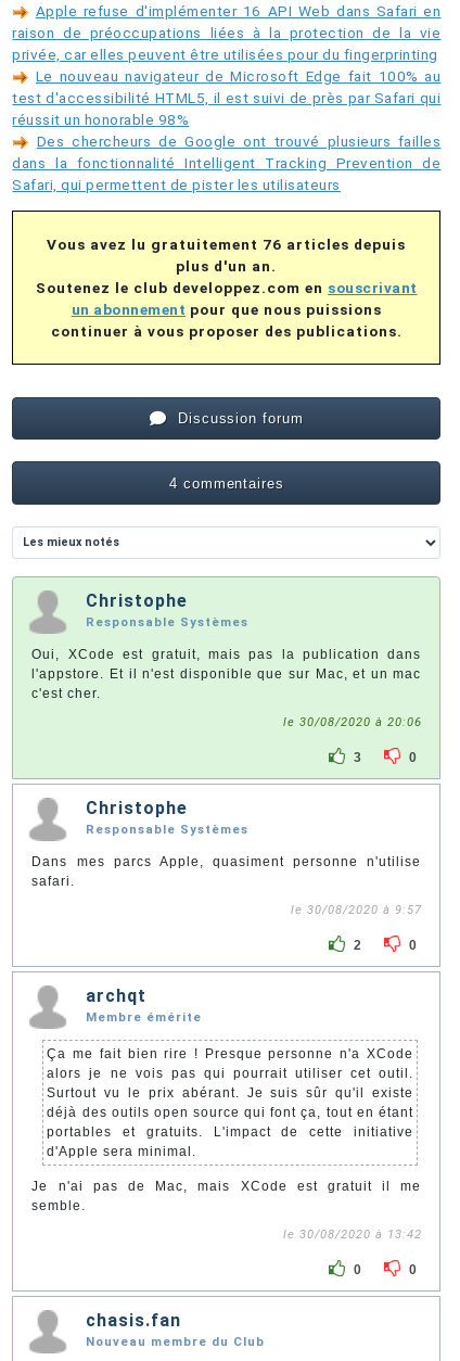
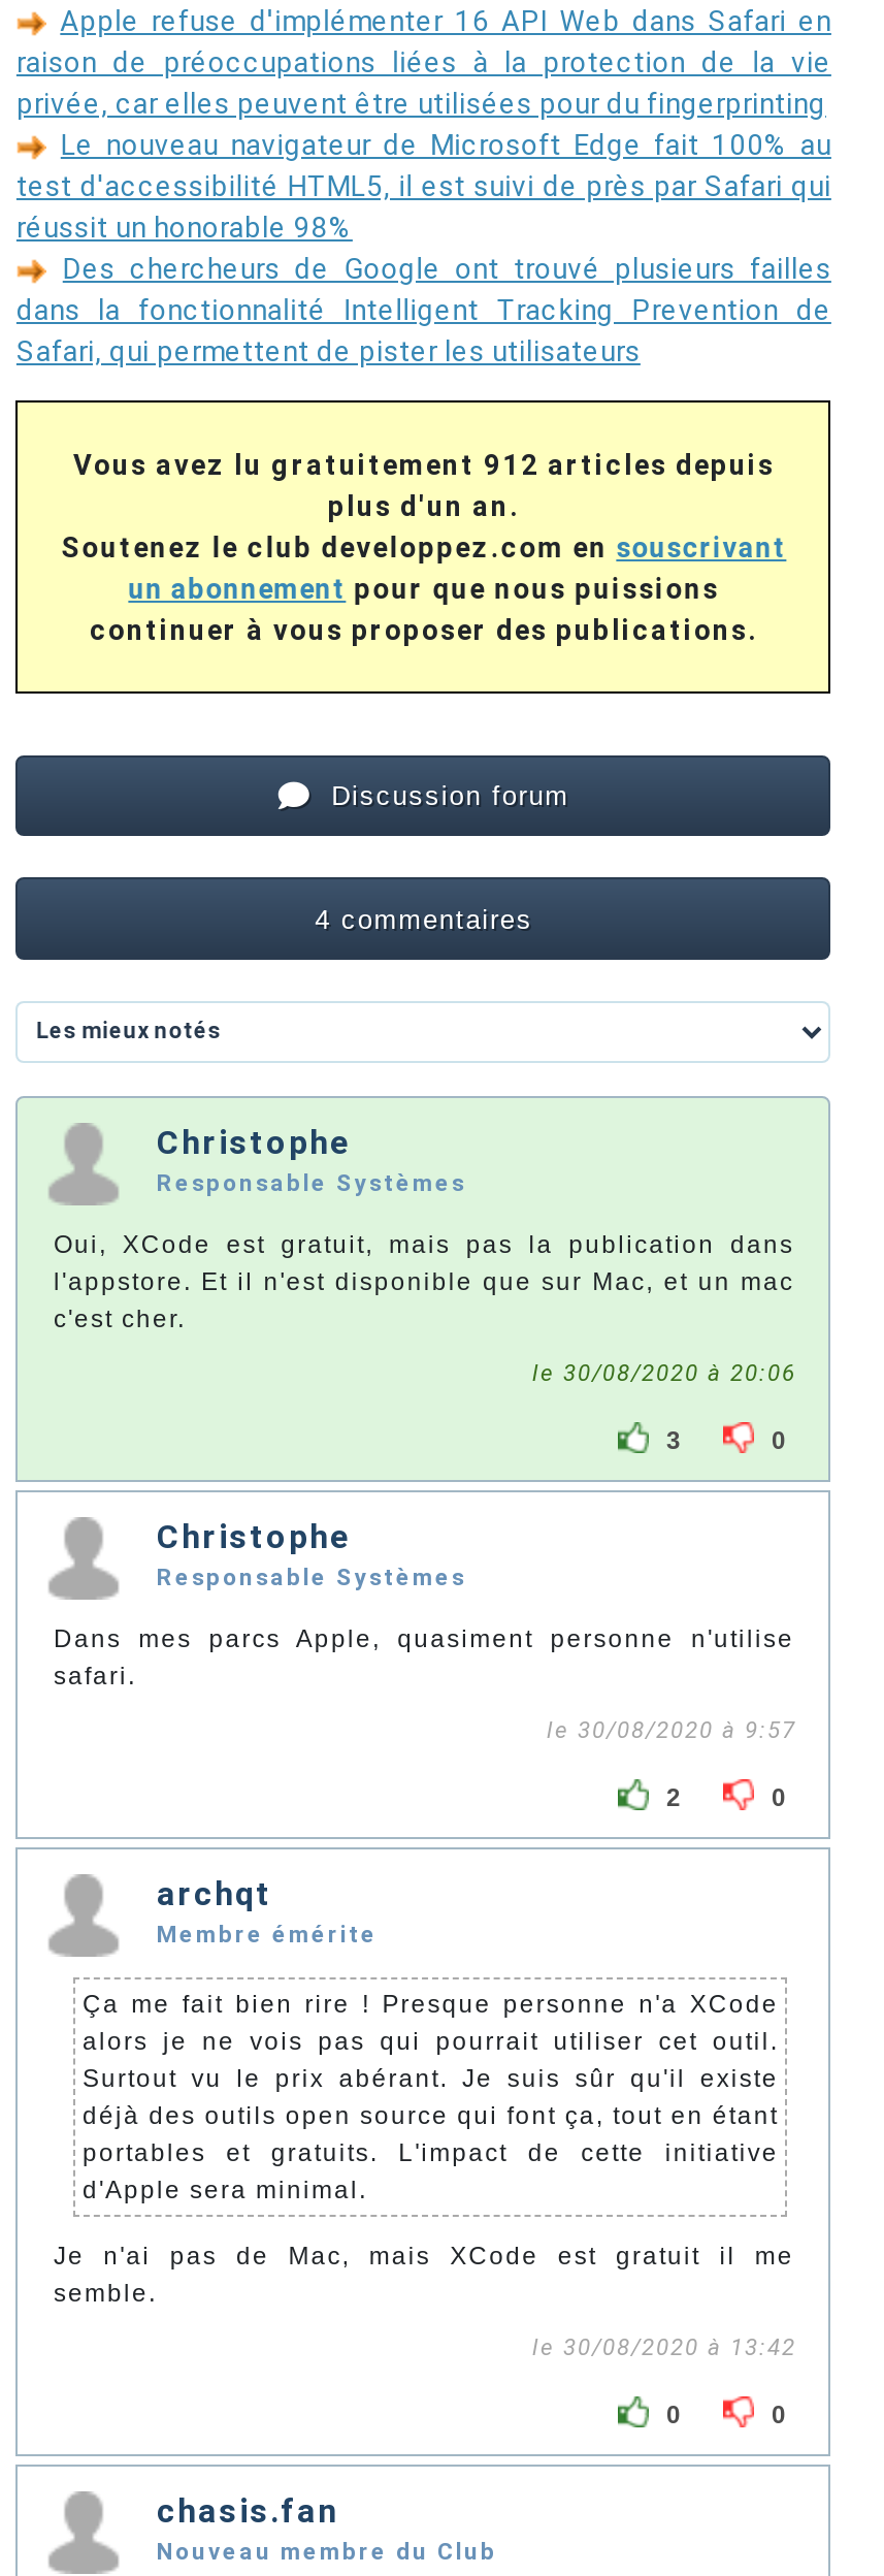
- Vous avez lu gratuitement 76 articles depuis
+ Vous avez lu gratuitement 912 articles depuis
